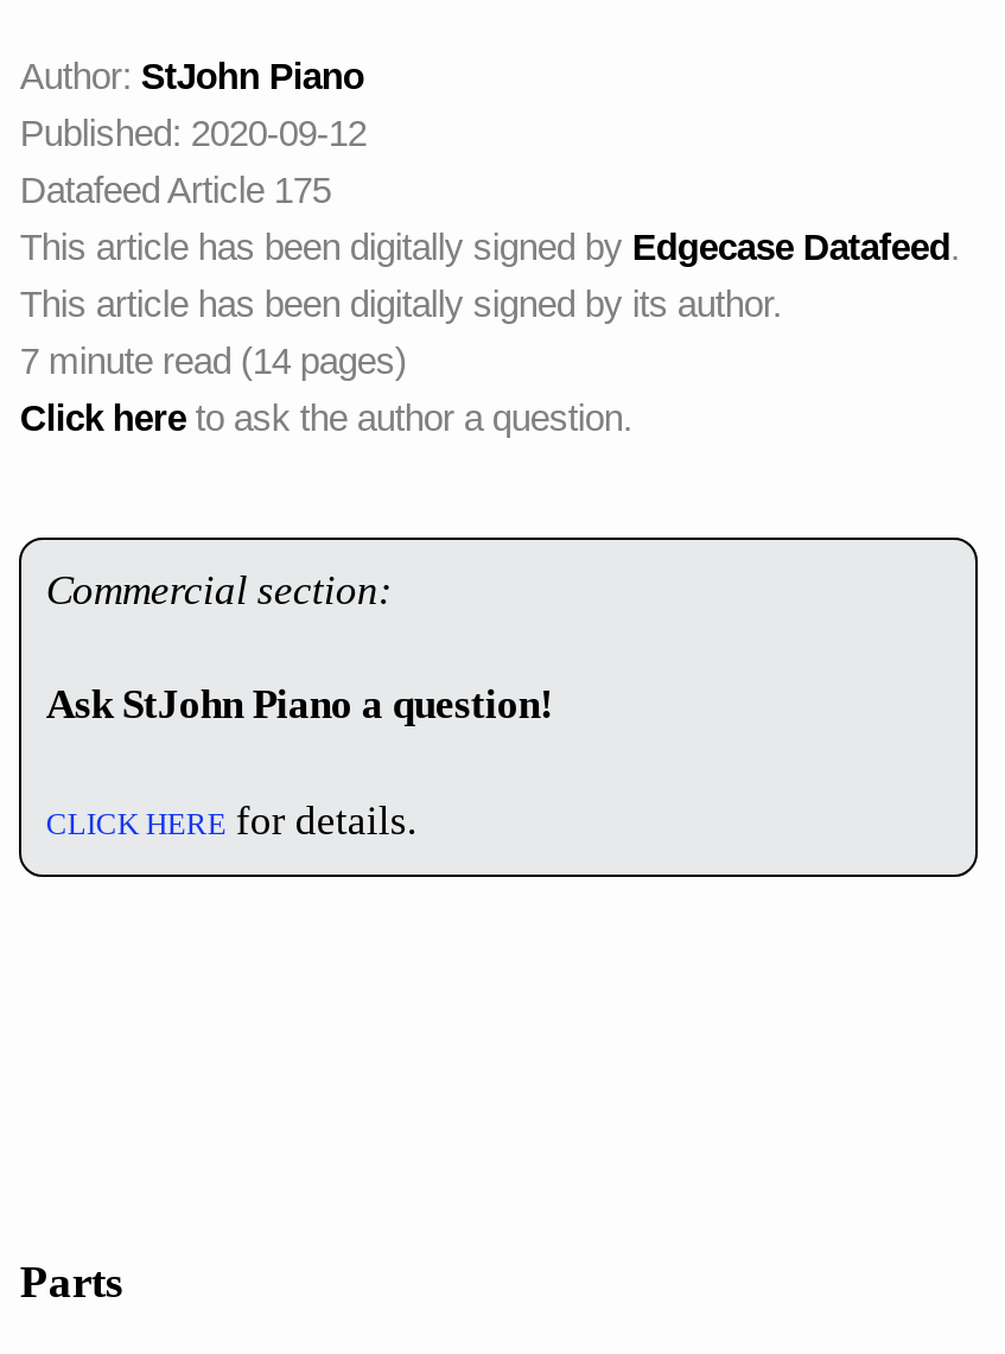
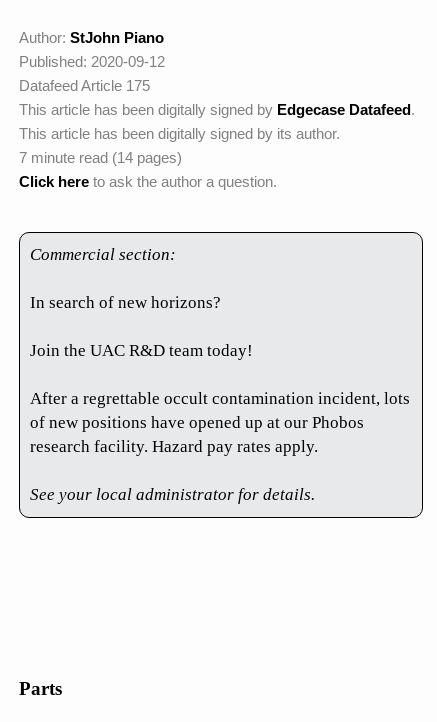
- Ask StJohn Piano a question!
- Click here for details.
+ In search of new horizons?
+ Join the UAC R&D team today!
+ After a regrettable occult contamination incident, lots
+ of new positions have opened up at our Phobos
+ research facility. Hazard pay rates apply.
+ See your local administrator for details.
